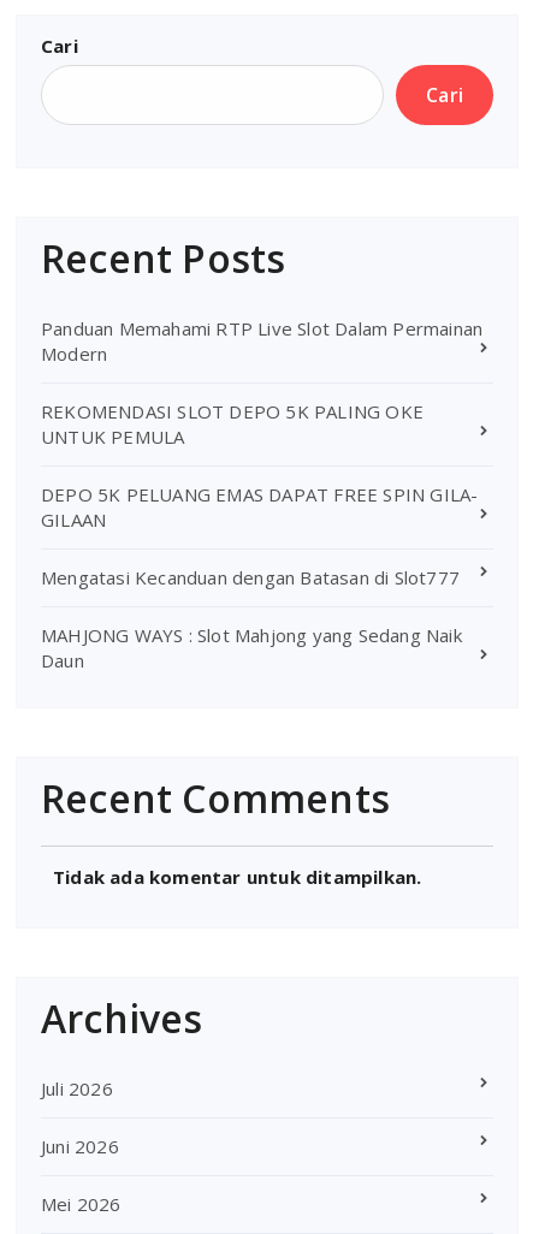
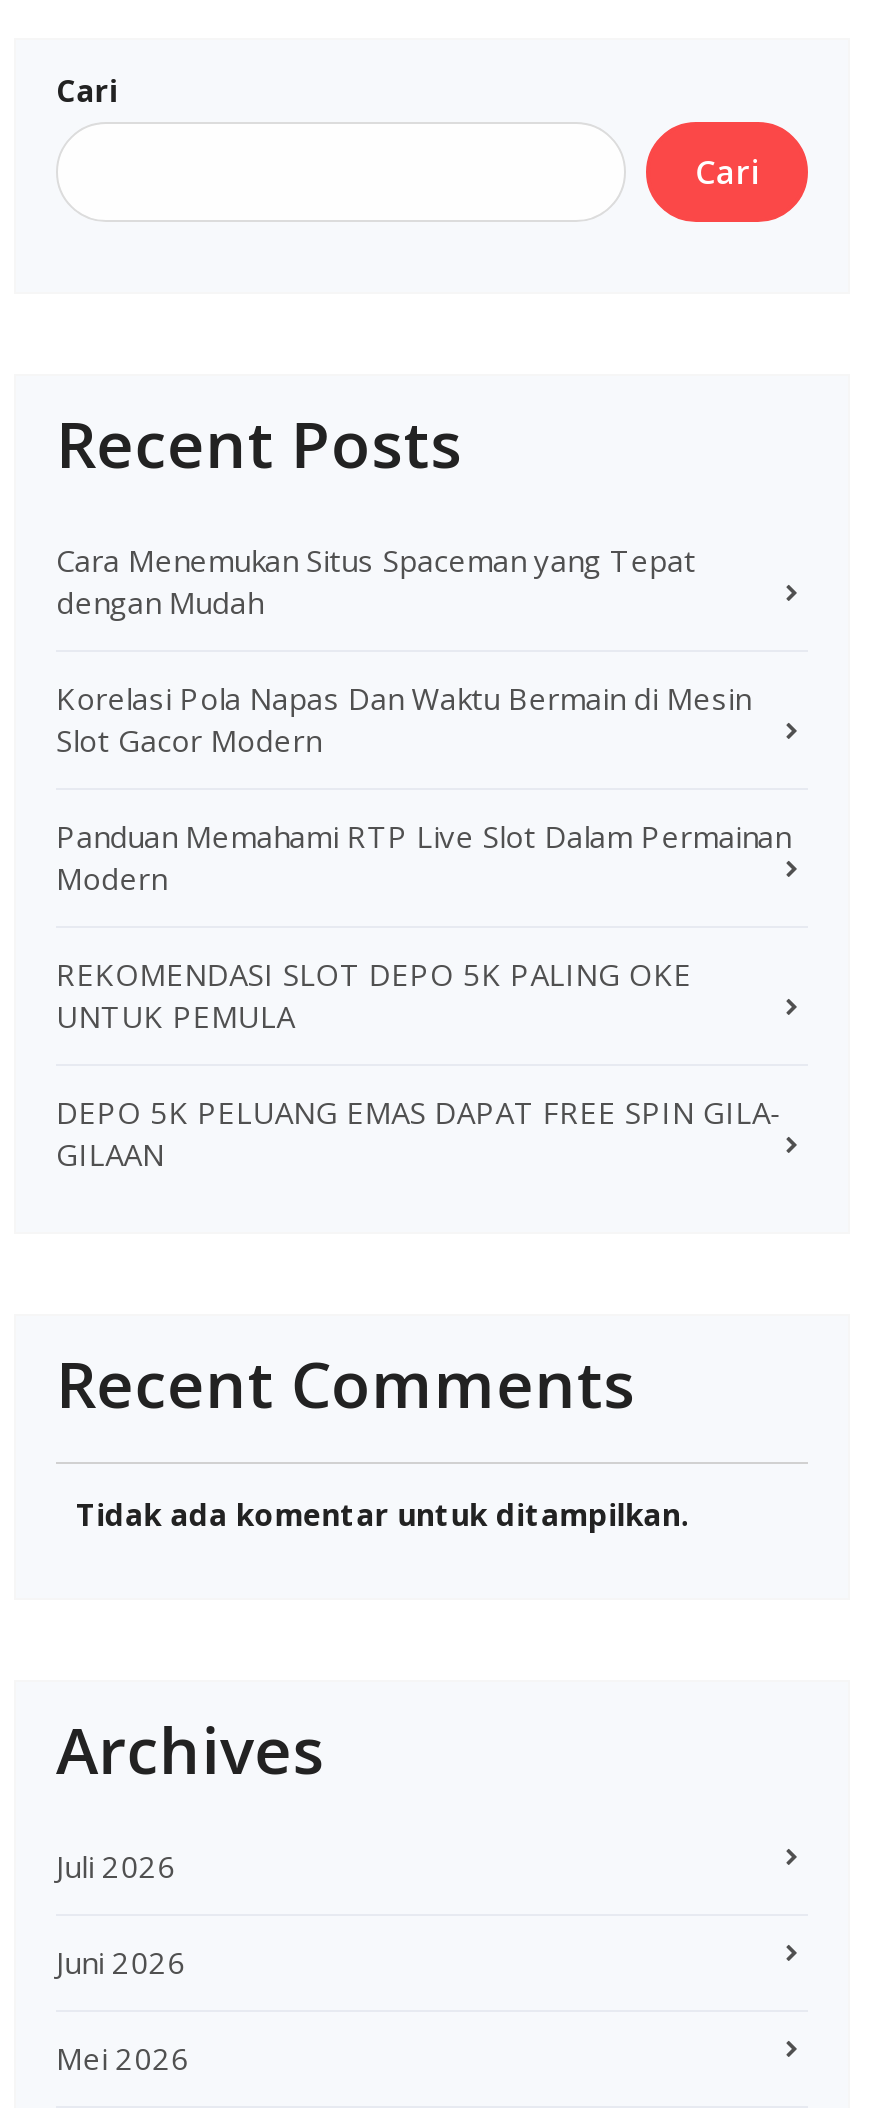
+ Cara Menemukan Situs Spaceman yang Tepat
+ dengan Mudah
+ Korelasi Pola Napas Dan Waktu Bermain di Mesin
+ Slot Gacor Modern

moved down: Panduan Memahami RTP Live Slot Dalam Permainan | Modern | REKOMENDASI SLOT DEPO 5K PALING OKE | UNTUK PEMULA | DEPO 5K PELUANG EMAS DAPAT FREE SPIN GILA- | GILAAN

- Mengatasi Kecanduan dengan Batasan di Slot777
- MAHJONG WAYS : Slot Mahjong yang Sedang Naik
- Daun
